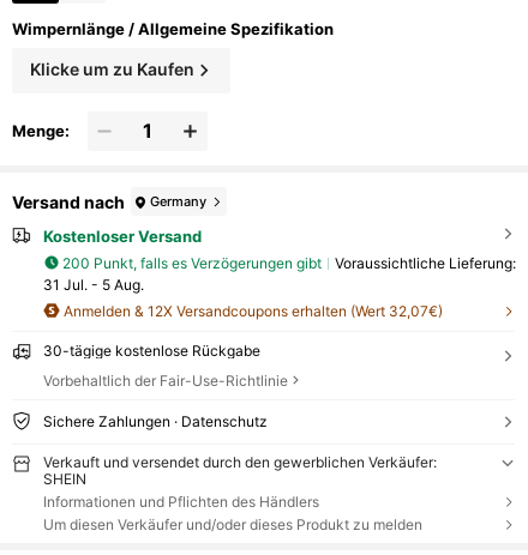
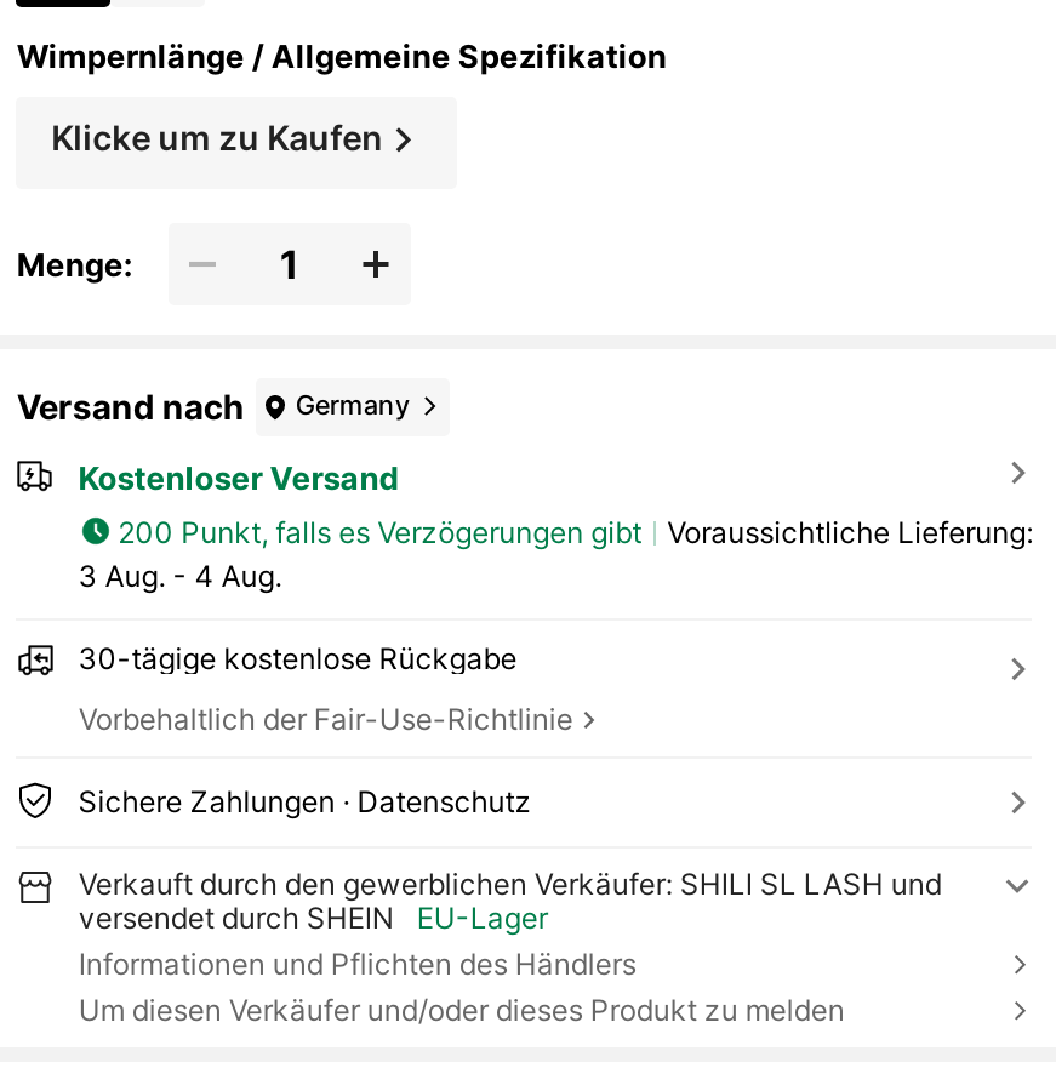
- 31 Jul. - 5 Aug.
- Anmelden & 12X Versandcoupons erhalten (Wert 32,07€)
+ 3 Aug. - 4 Aug.

- Verkauft und versendet durch den gewerblichen Verkäufer:
- SHEIN
+ Verkauft durch den gewerblichen Verkäufer: SHILI SL LASH und
+ versendet durch SHEIN
+ EU-Lager
